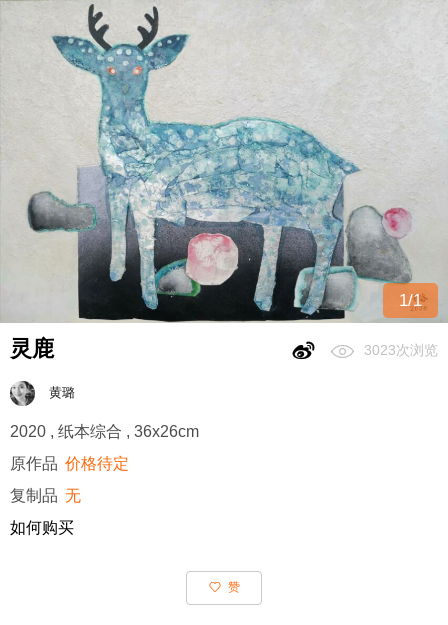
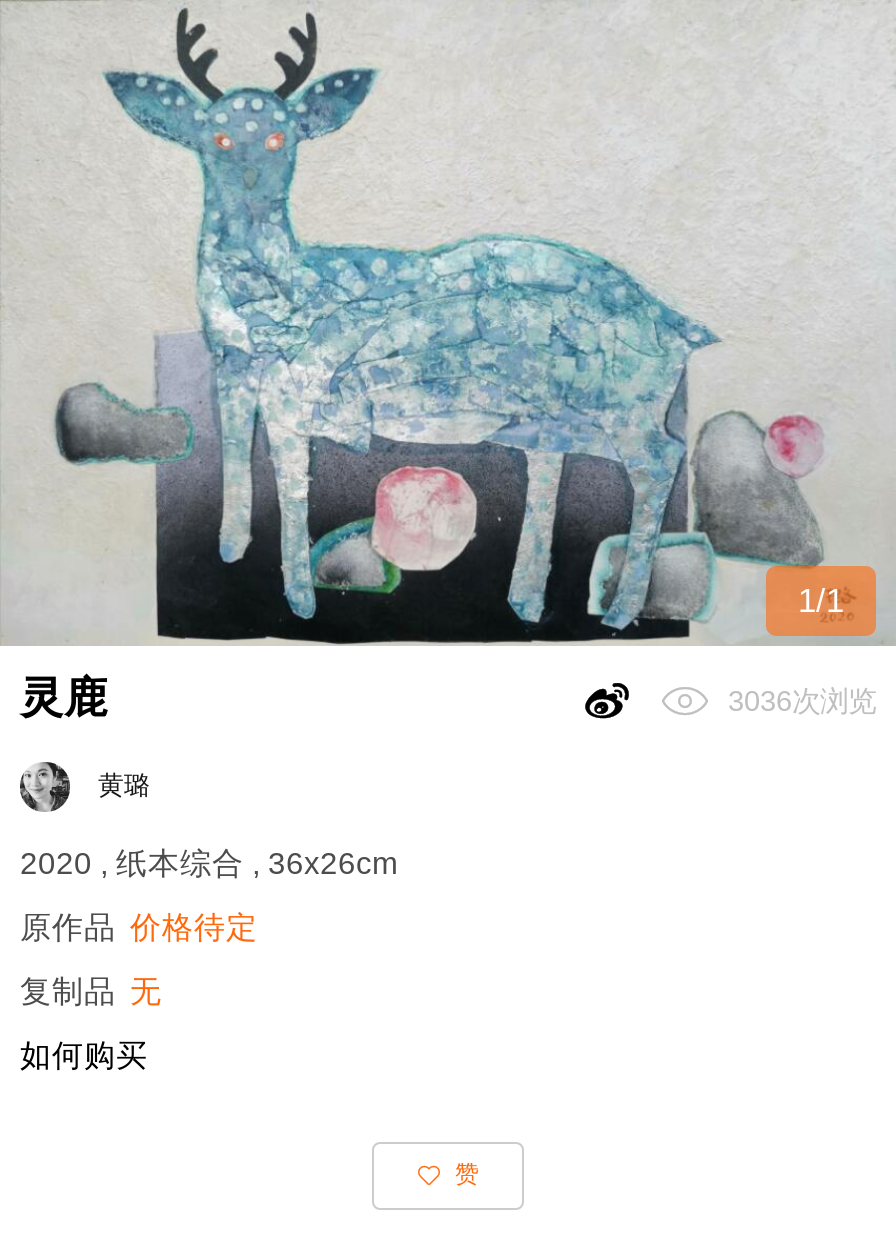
- 3023次浏览
+ 3036次浏览
